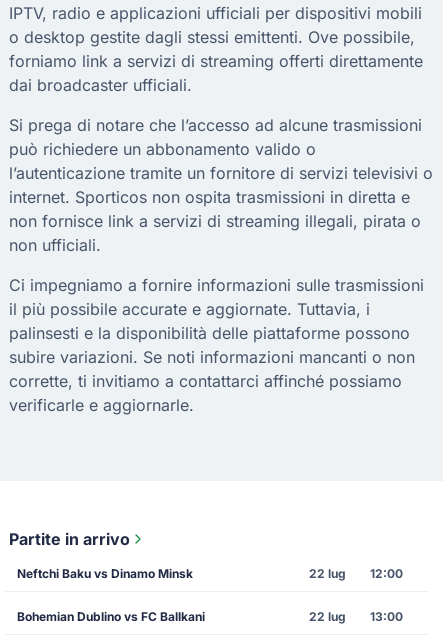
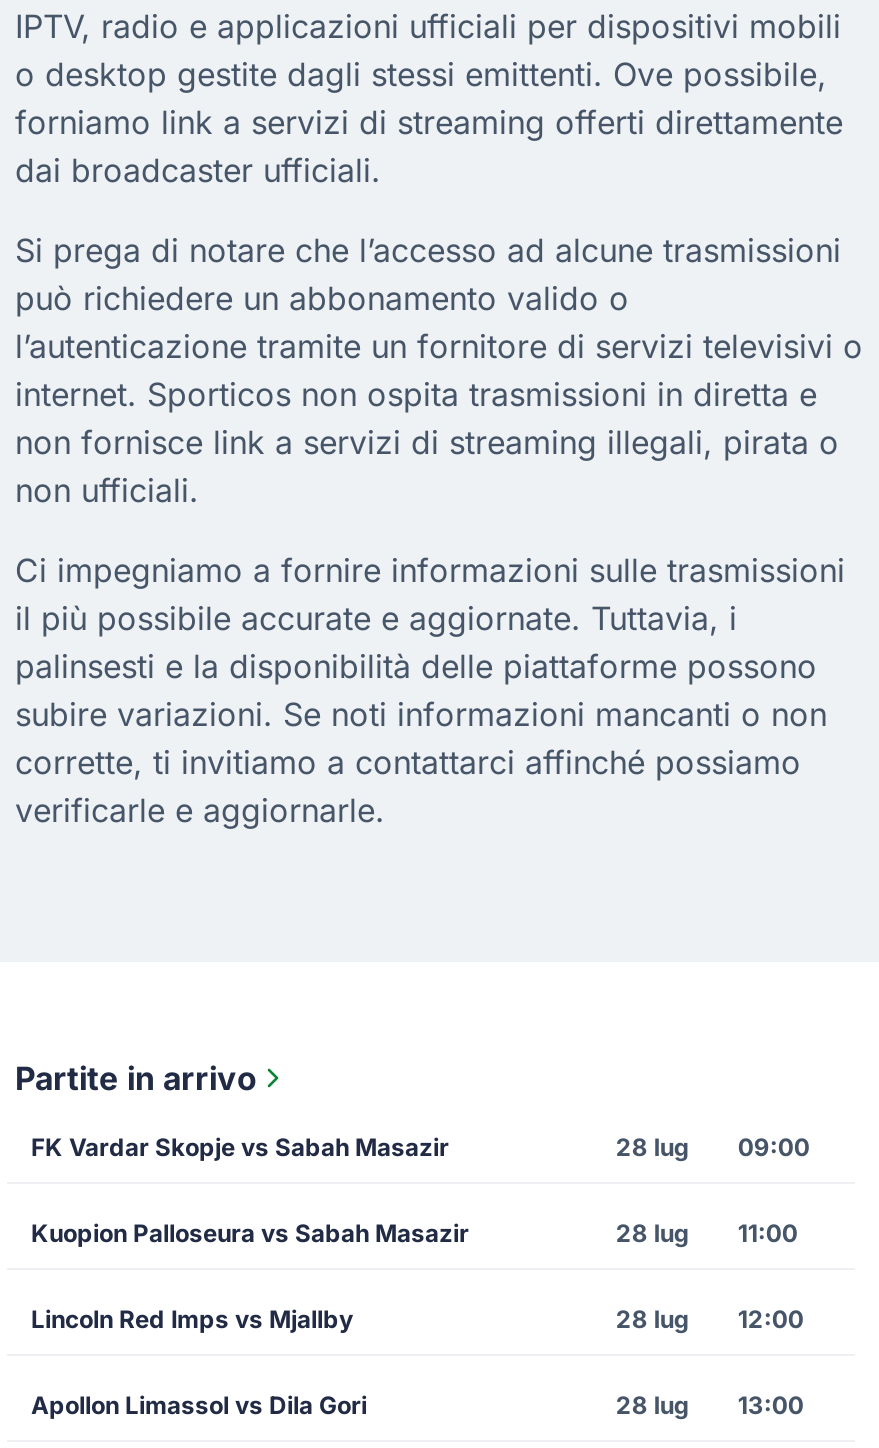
- Neftchi Baku vs Dinamo Minsk
- 22 lug
+ FK Vardar Skopje vs Sabah Masazir
+ 28 lug
+ 09:00
+ Kuopion Palloseura vs Sabah Masazir
+ 28 lug
+ 11:00
+ Lincoln Red Imps vs Mjallby
+ 28 lug

- Bohemian Dublino vs FC Ballkani
+ Apollon Limassol vs Dila Gori

- 22 lug 13:00
+ 28 lug 13:00
